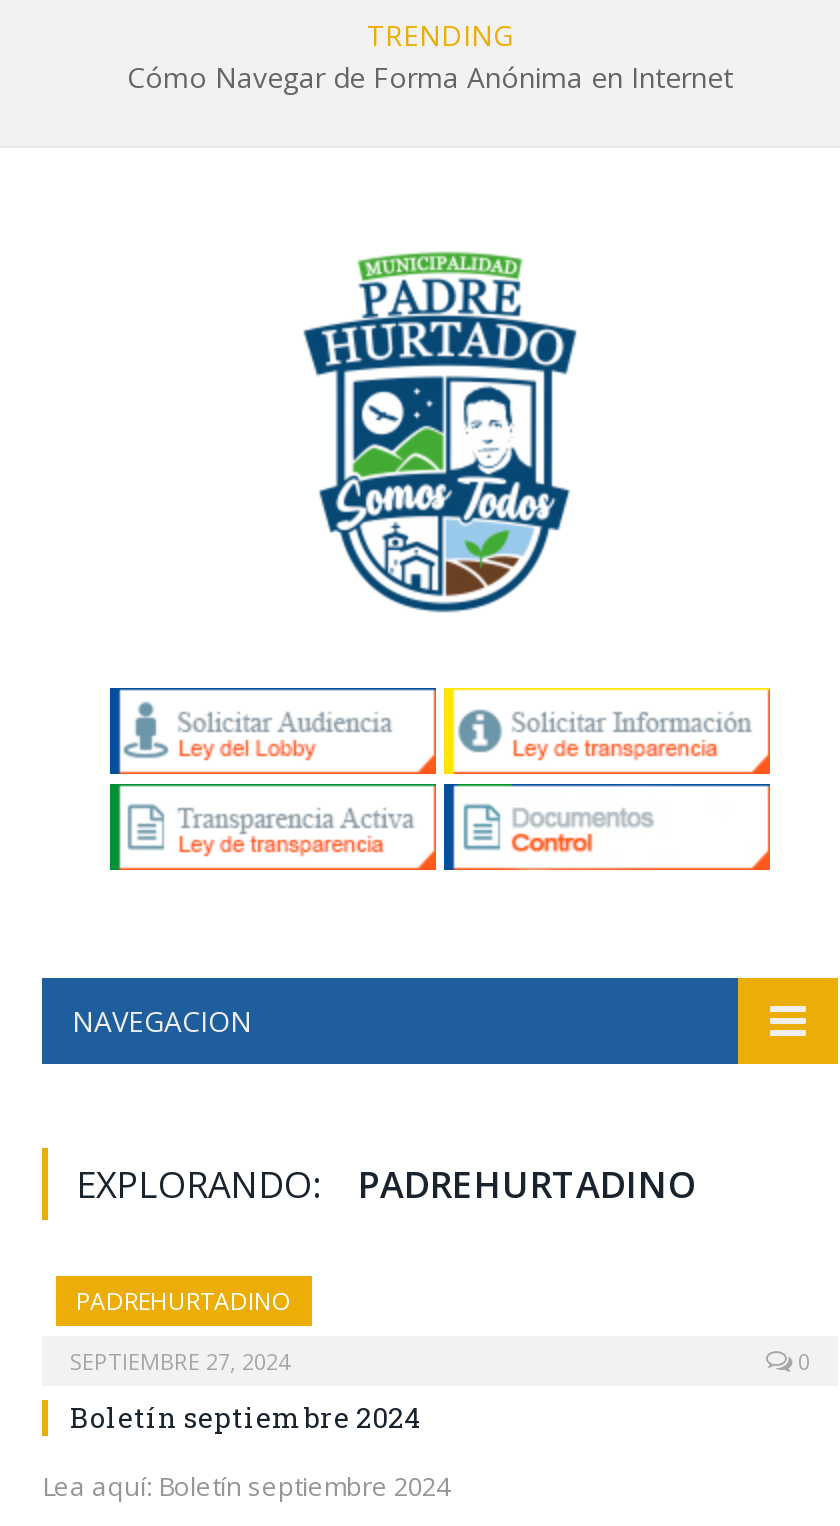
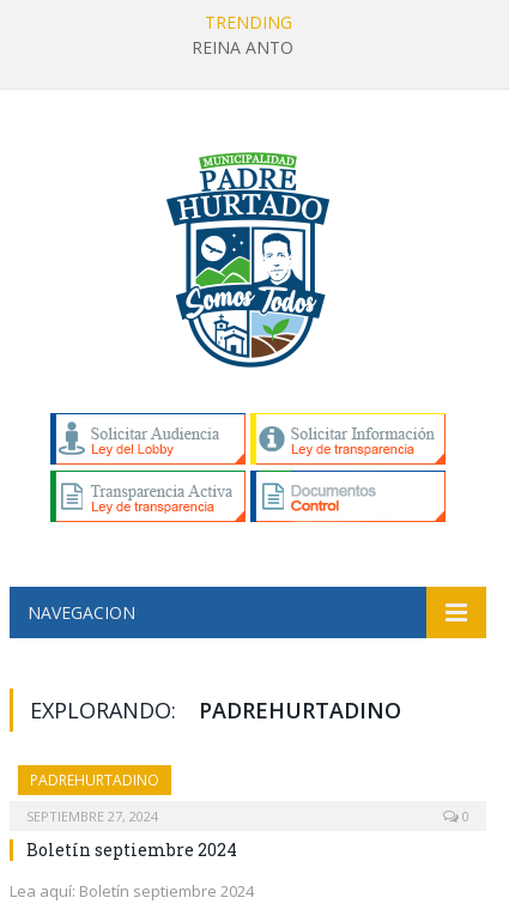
- Cómo Navegar de Forma Anónima en Internet
+ REINA ANTO
